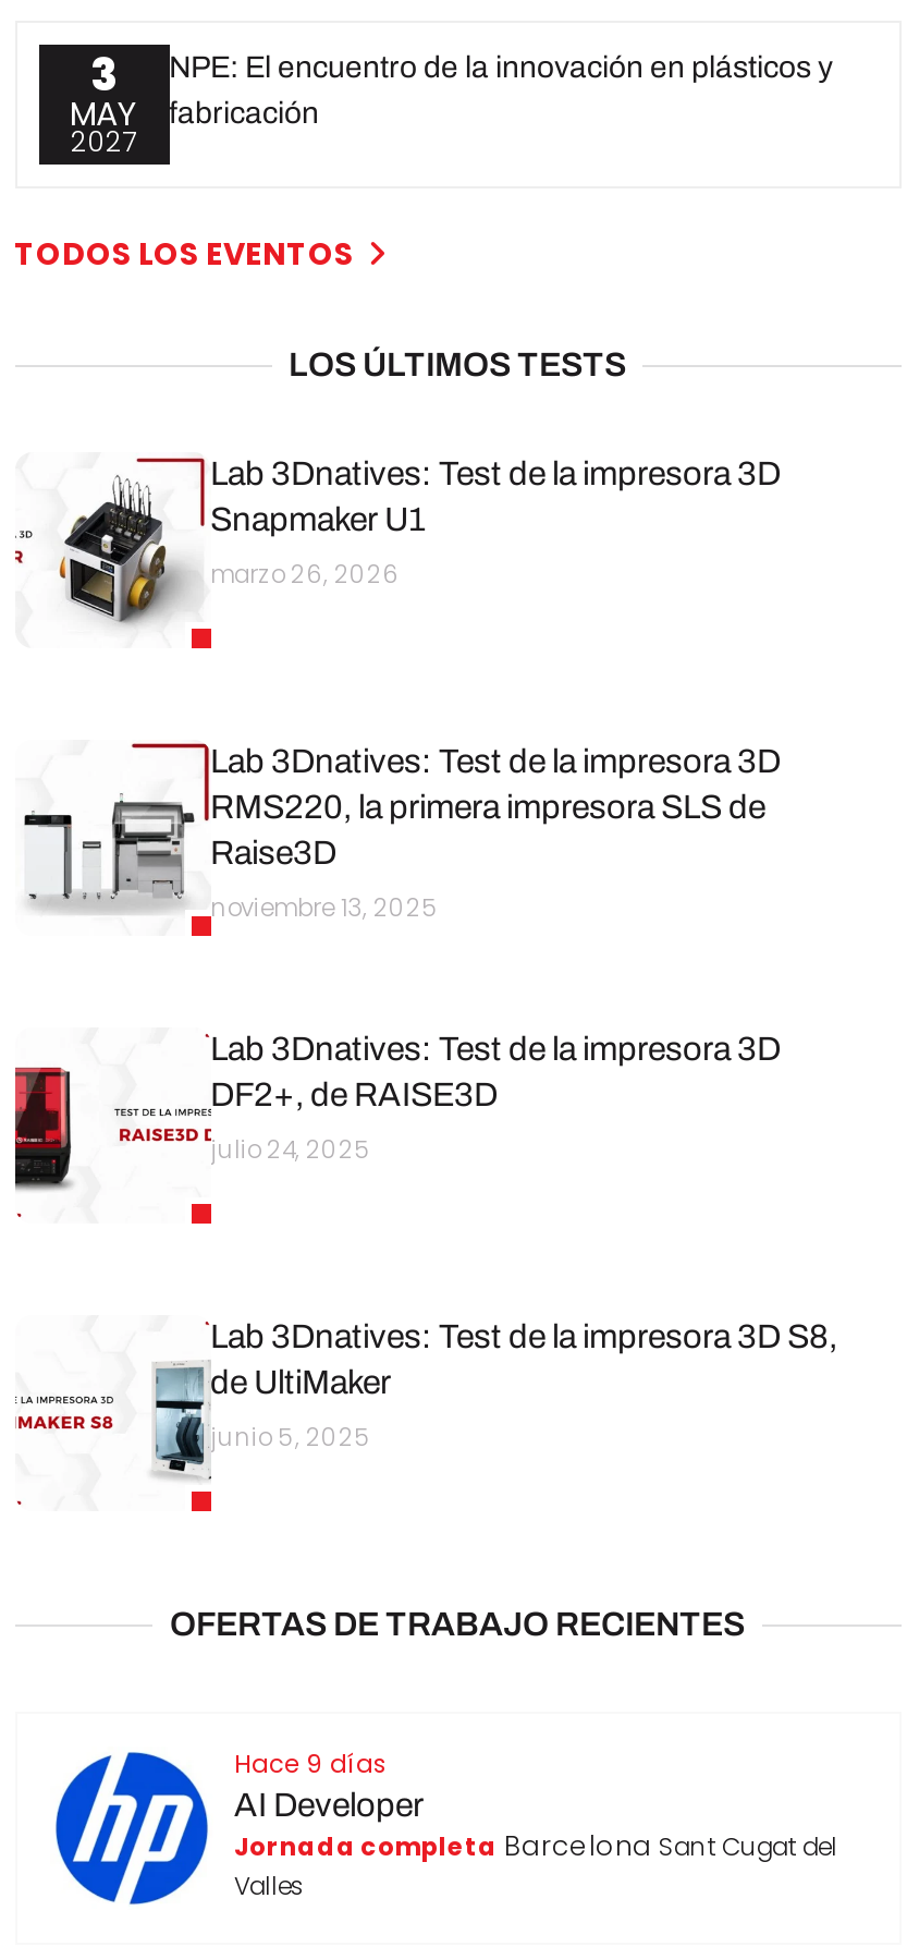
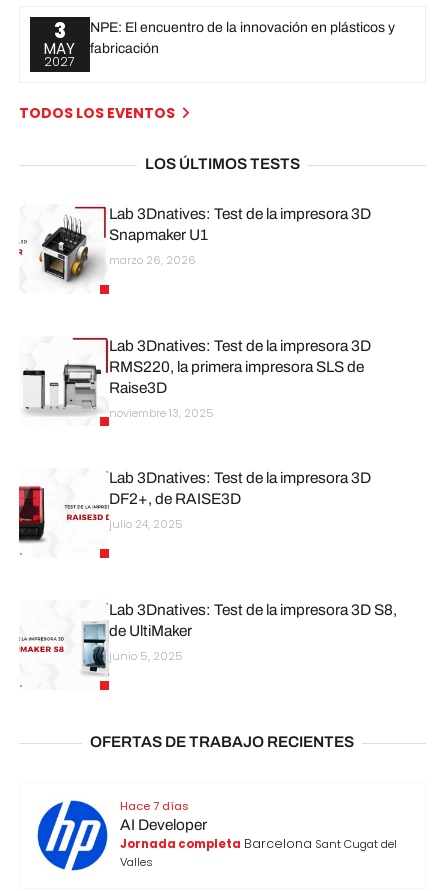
- Hace 9 días
+ Hace 7 días
